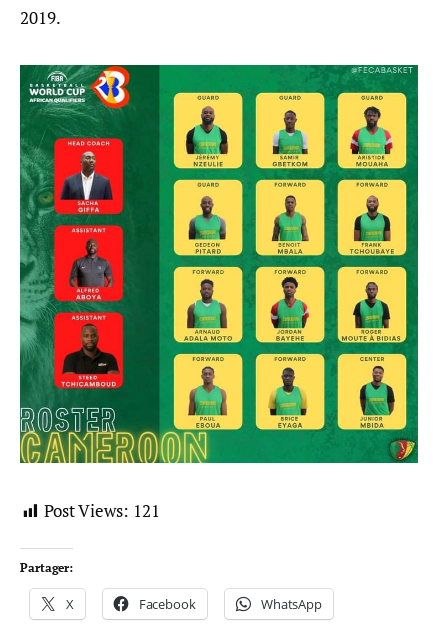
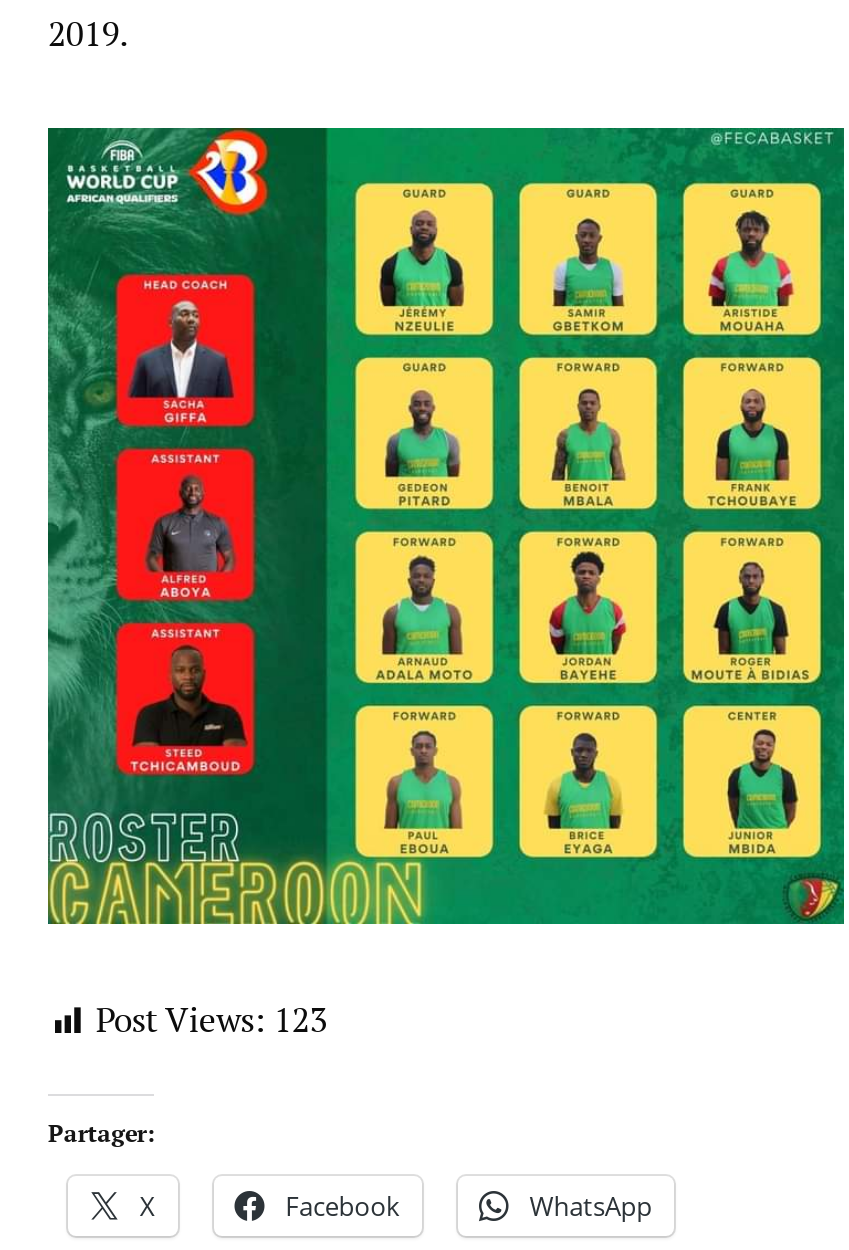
- Post Views: 121
+ Post Views: 123
